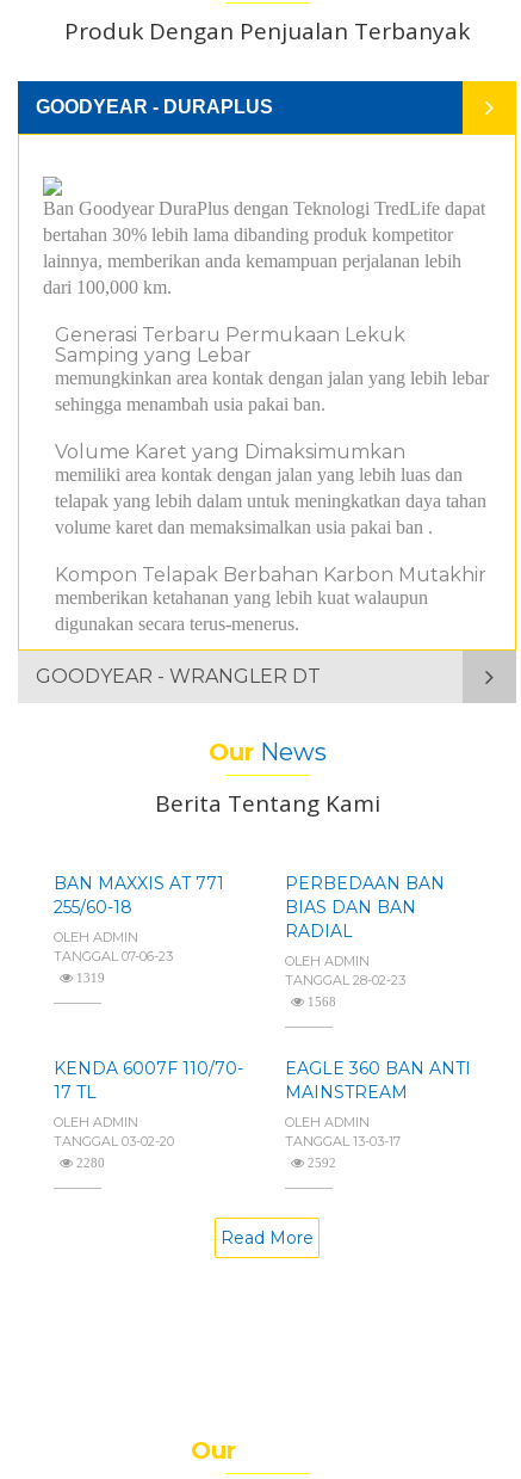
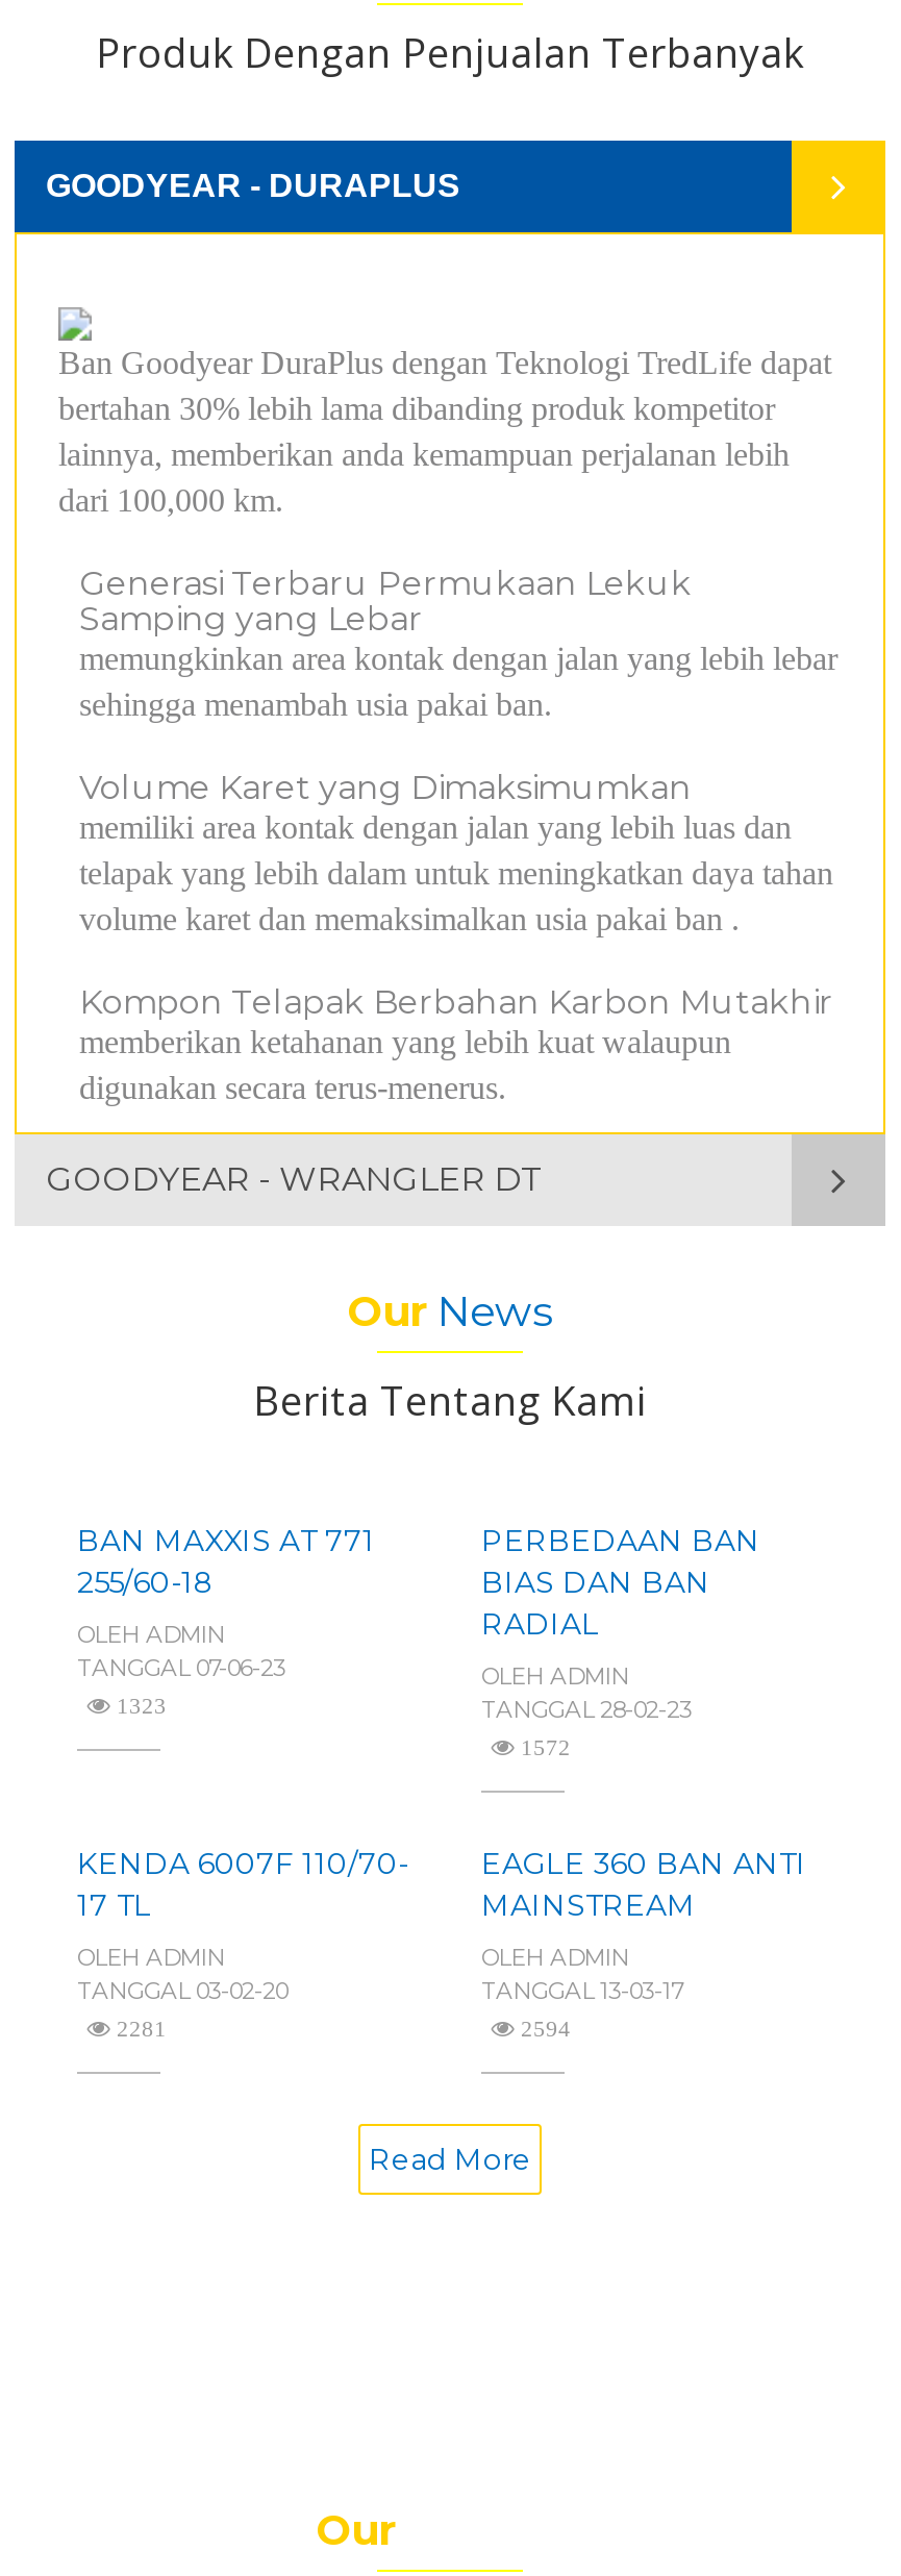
- 1319
+ 1323

- 1568
+ 1572

- 2280
+ 2281

- 2592
+ 2594
